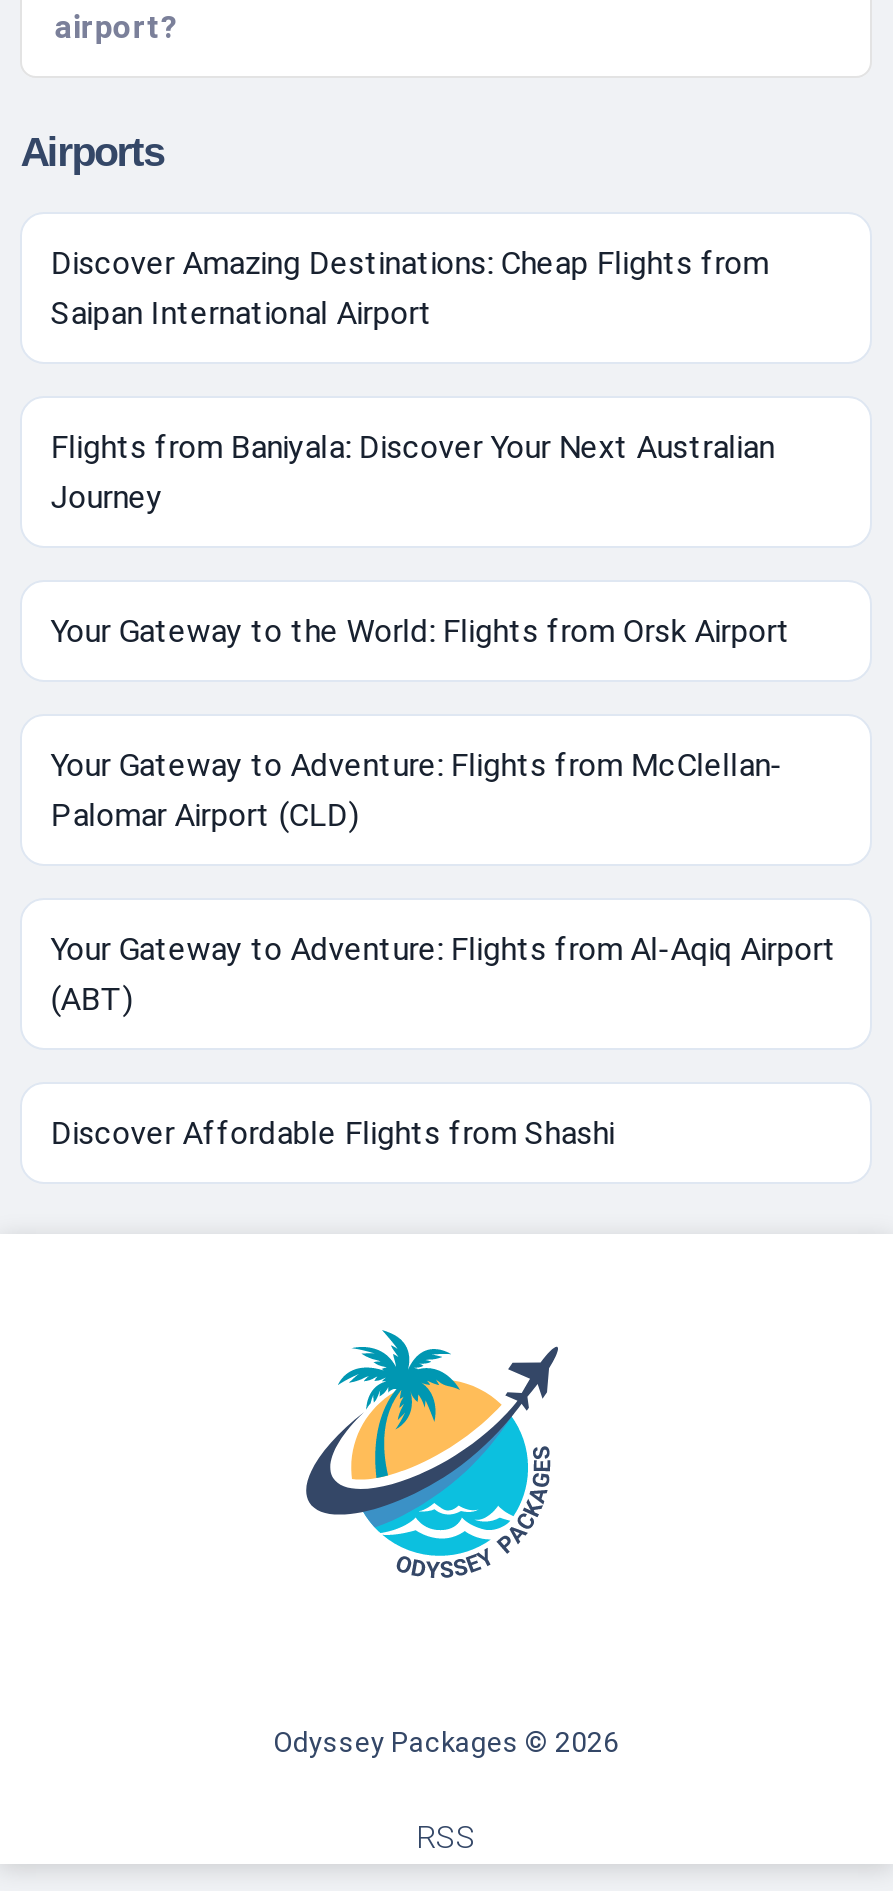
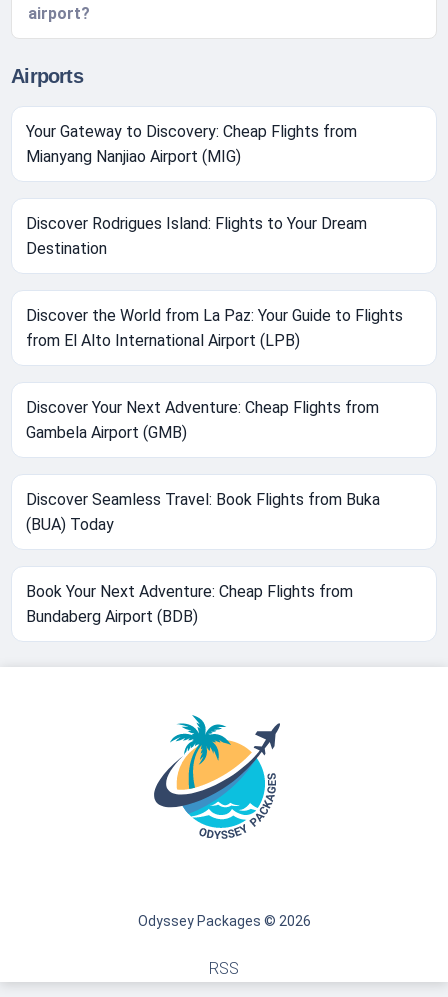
- Discover Amazing Destinations: Cheap Flights from
- Saipan International Airport
+ Your Gateway to Discovery: Cheap Flights from
+ Mianyang Nanjiao Airport (MIG)

- Flights from Baniyala: Discover Your Next Australian
- Journey
+ Discover Rodrigues Island: Flights to Your Dream
+ Destination

- Your Gateway to the World: Flights from Orsk Airport
+ Discover the World from La Paz: Your Guide to Flights
+ from El Alto International Airport (LPB)

- Your Gateway to Adventure: Flights from McClellan-
- Palomar Airport (CLD)
+ Discover Your Next Adventure: Cheap Flights from
+ Gambela Airport (GMB)

- Your Gateway to Adventure: Flights from Al-Aqiq Airport
- (ABT)
+ Discover Seamless Travel: Book Flights from Buka
+ (BUA) Today

- Discover Affordable Flights from Shashi
+ Book Your Next Adventure: Cheap Flights from
+ Bundaberg Airport (BDB)
